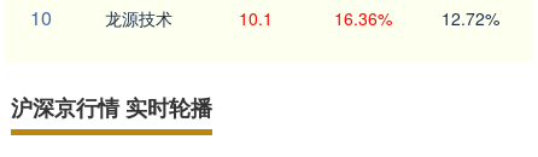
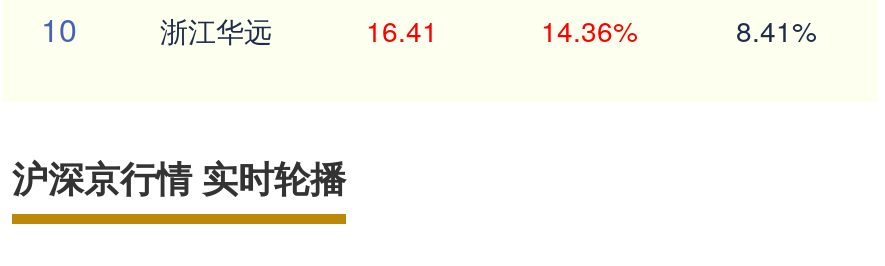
- 龙源技术
- 10.1
- 16.36%
- 12.72%
+ 浙江华远
+ 16.41
+ 14.36%
+ 8.41%
